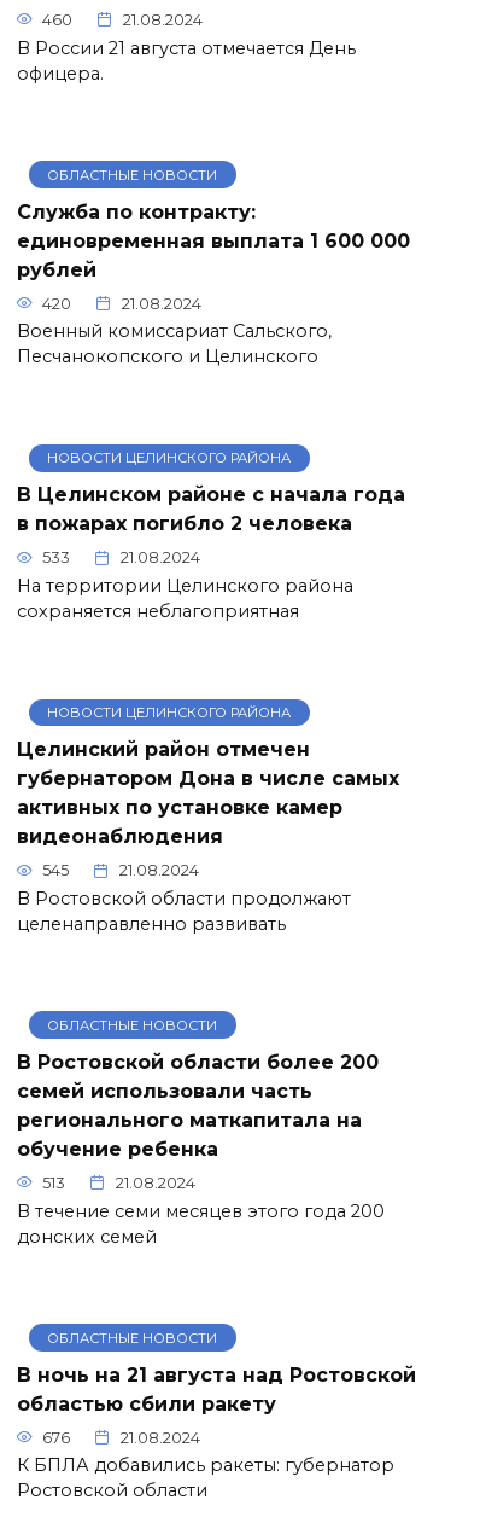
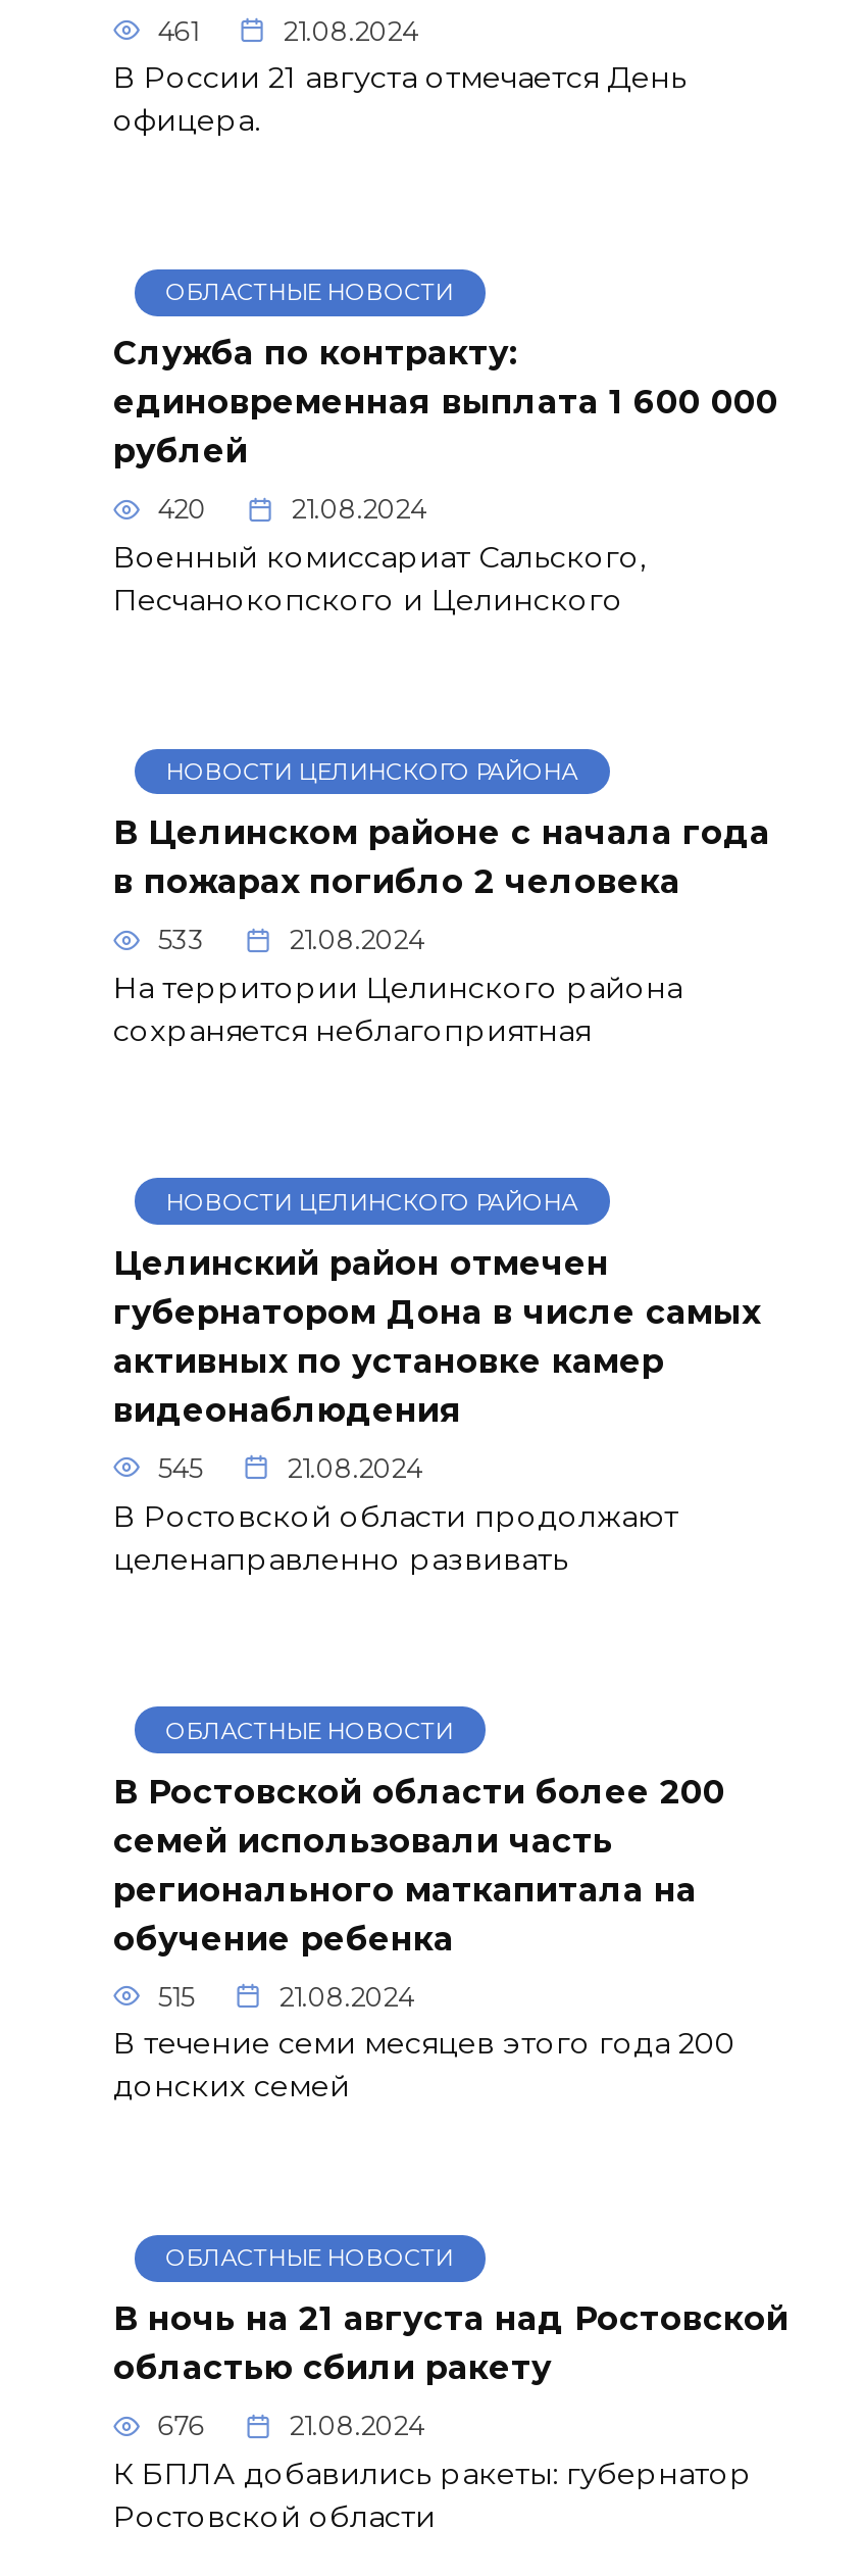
- 460
+ 461

- 513
+ 515
